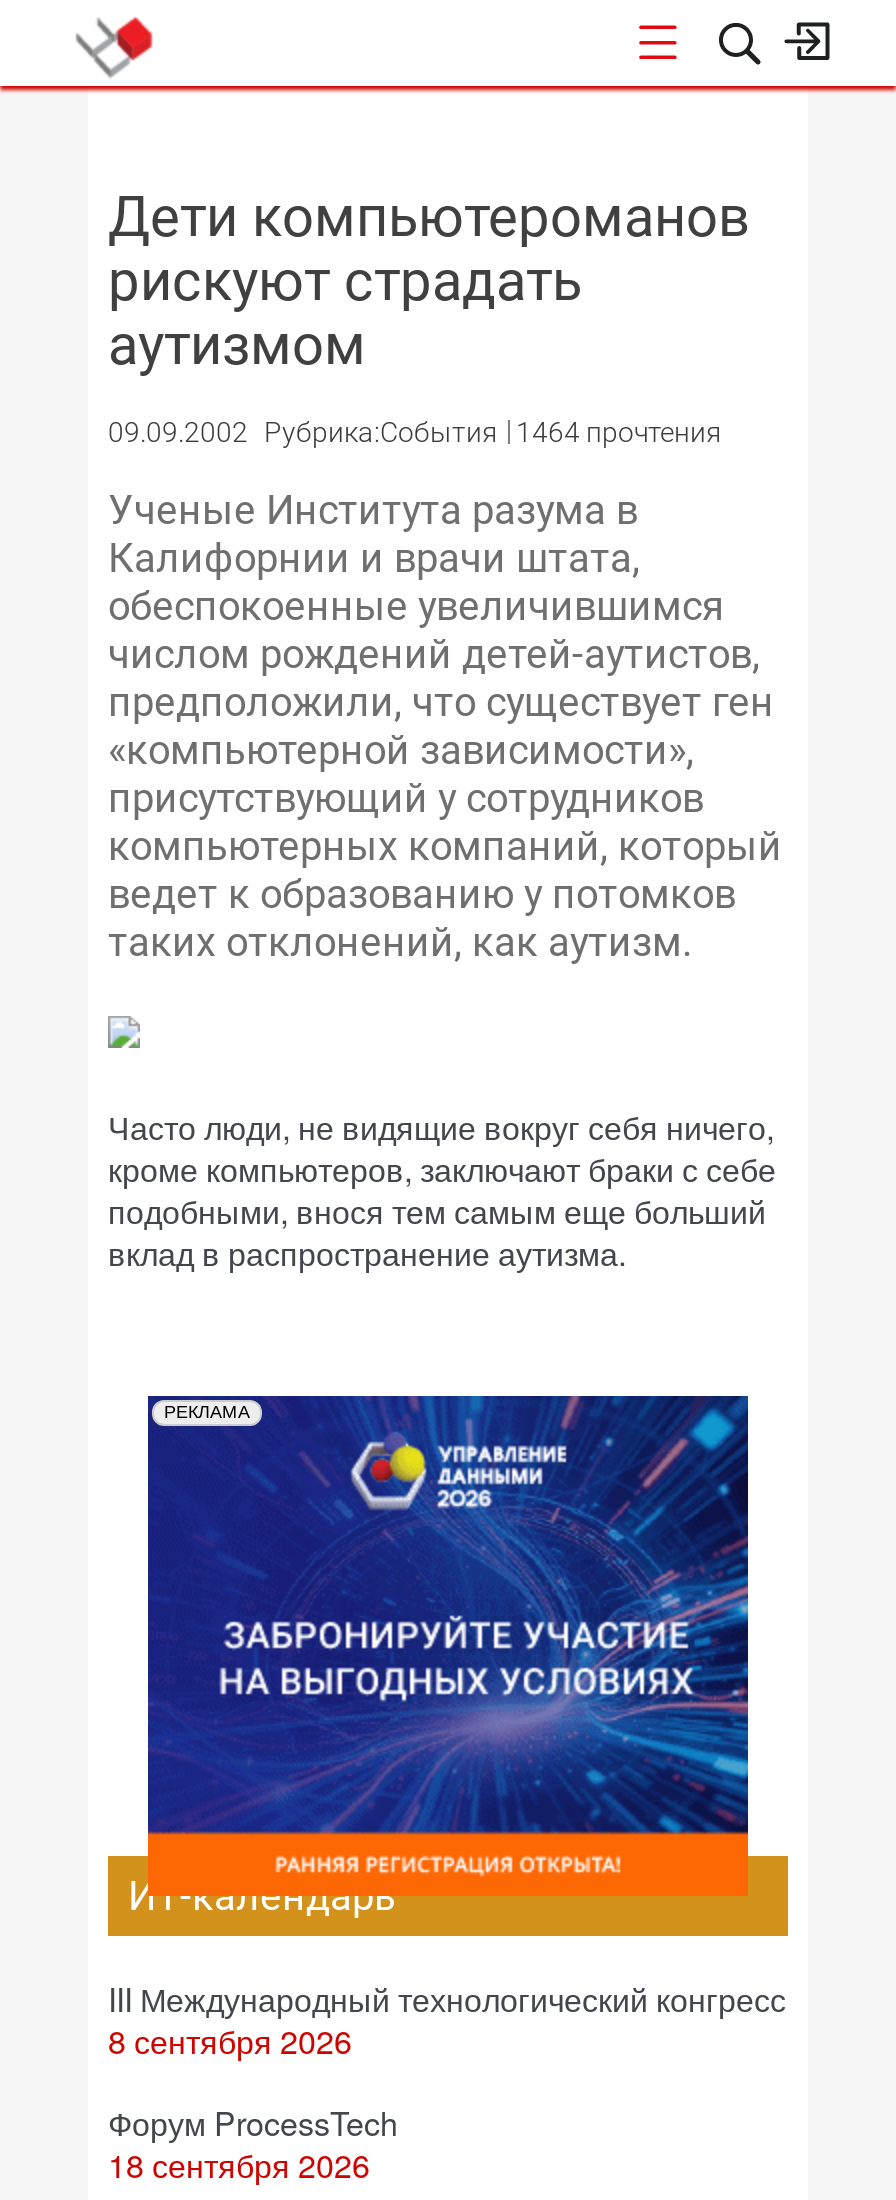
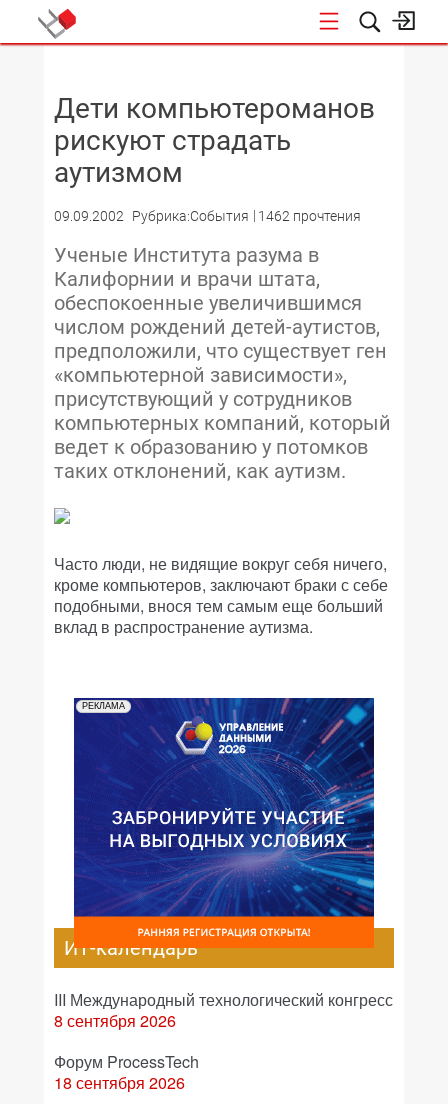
- 09.09.2002 Рубрика:События 1464 прочтения
+ 09.09.2002 Рубрика:События 1462 прочтения
